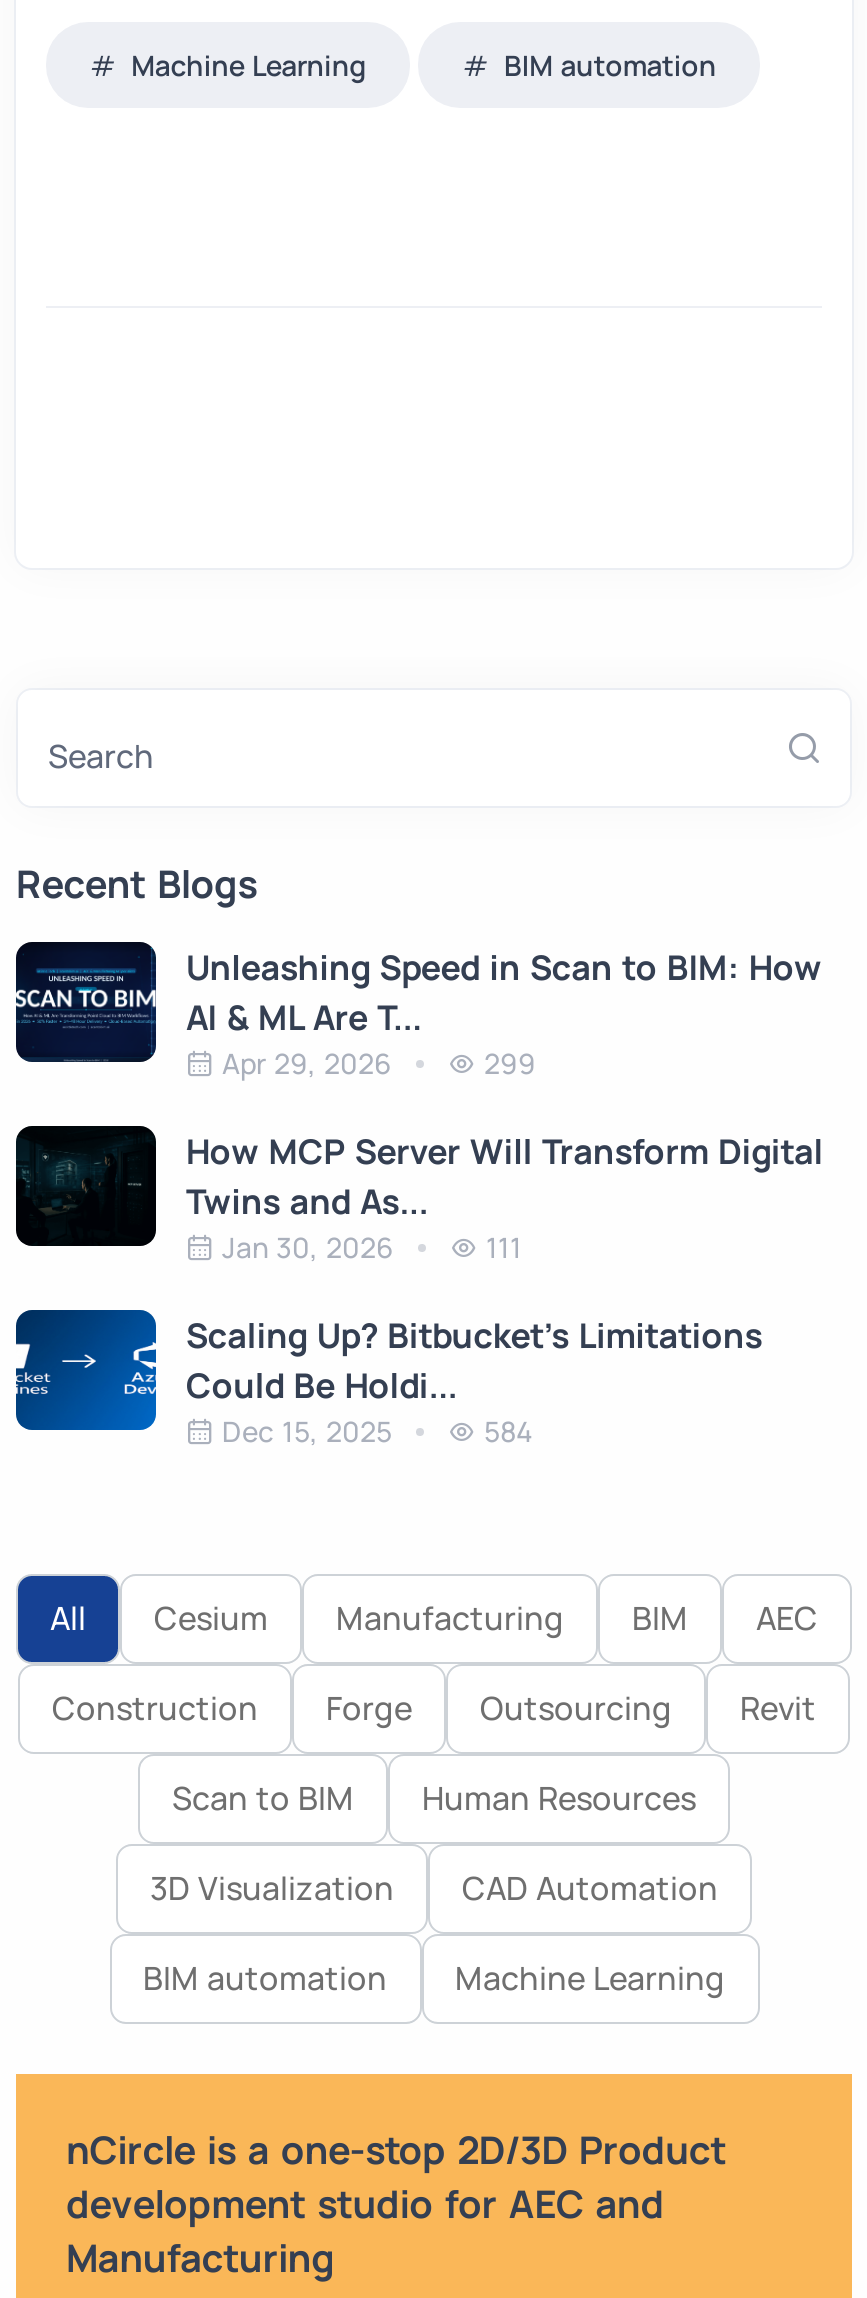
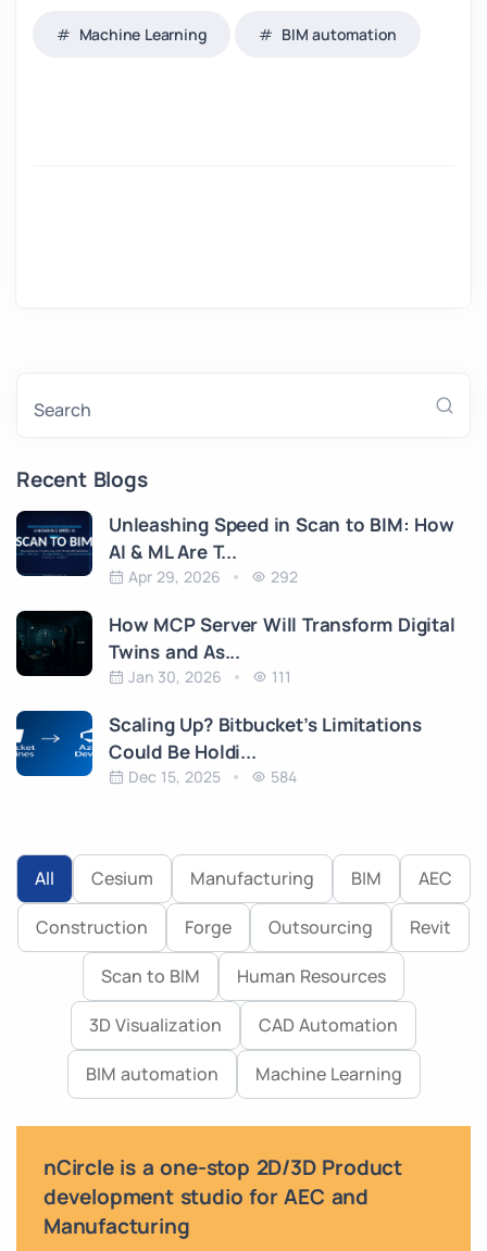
- 299
+ 292
